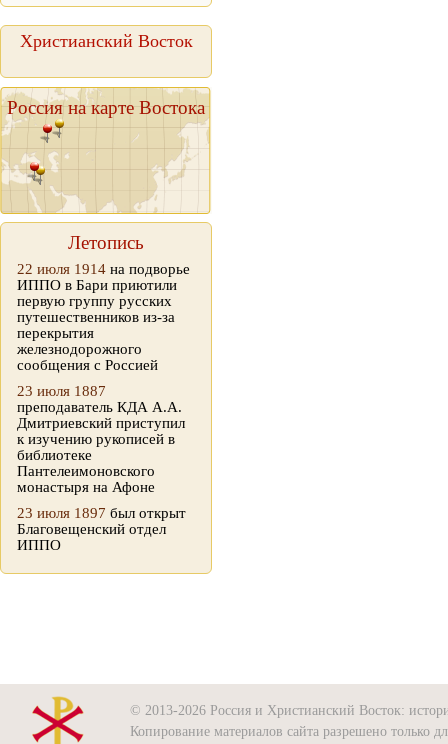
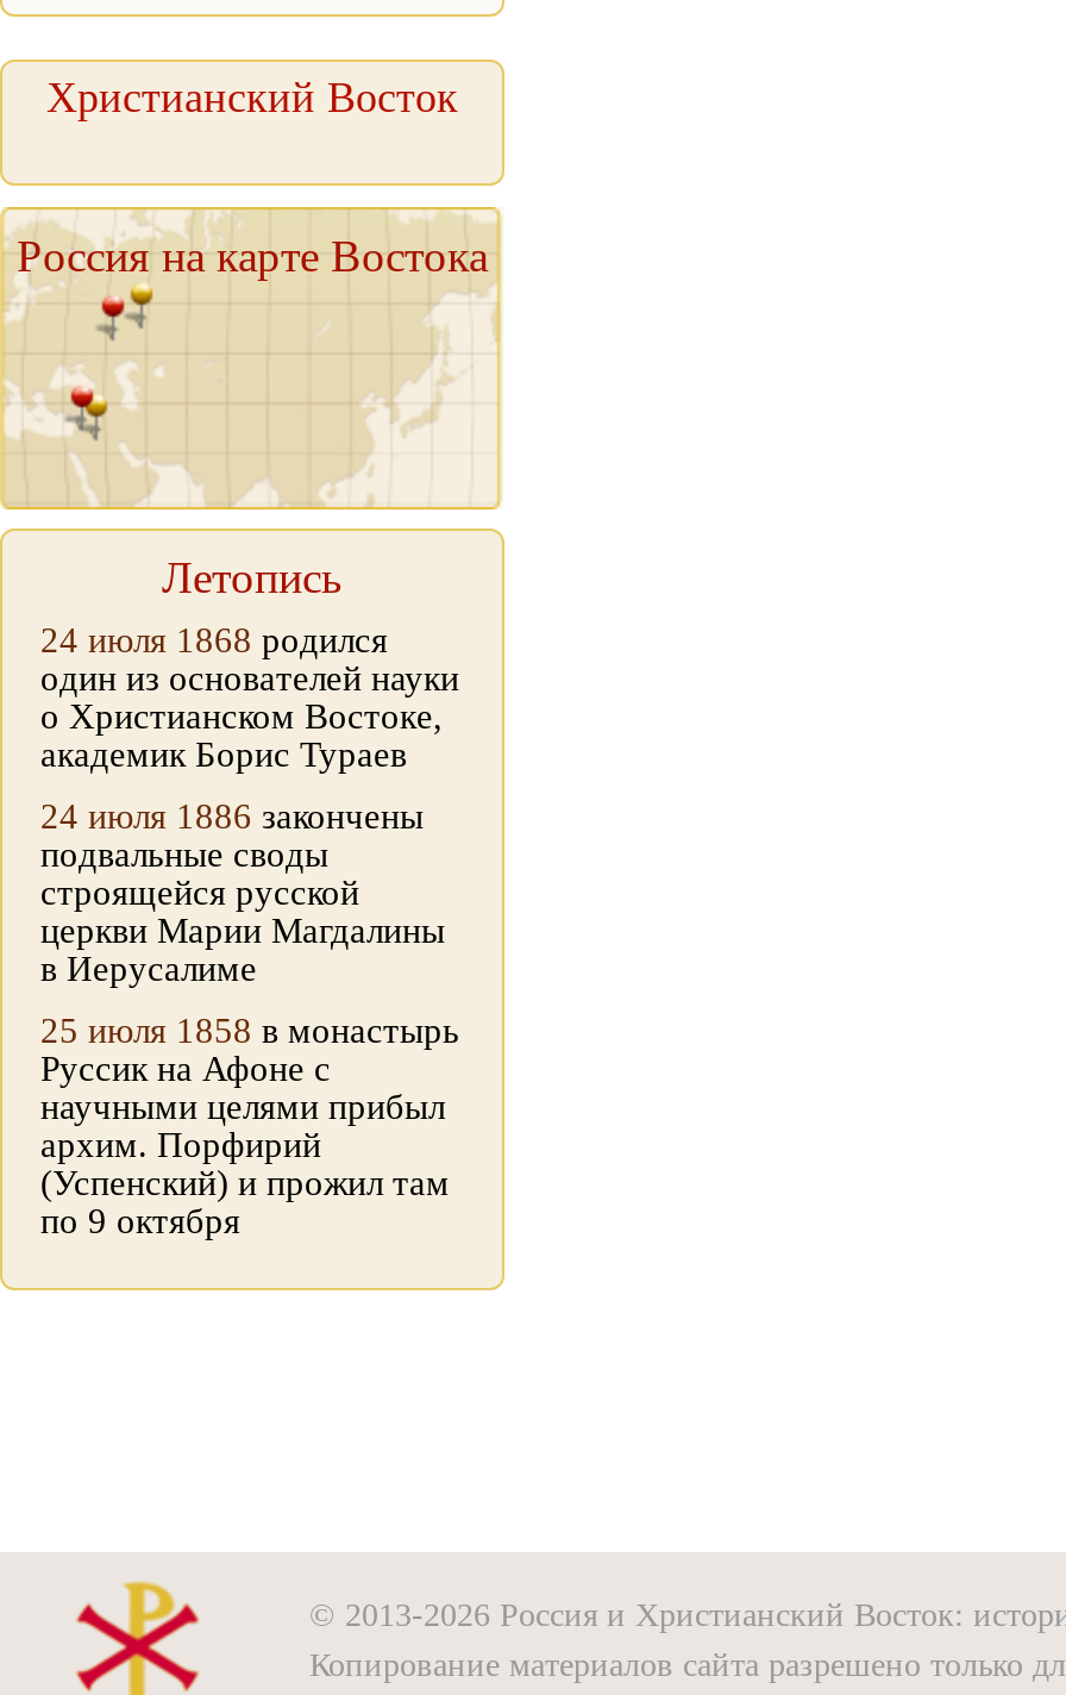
- 22 июля 1914 на подворье
- ИППО в Бари приютили
- первую группу русских
- путешественников из-за
- перекрытия
- железнодорожного
- сообщения с Россией
+ 24 июля 1868 родился
+ один из основателей науки
+ о Христианском Востоке,
+ академик Борис Тураев

- 23 июля 1887
- преподаватель КДА А.А.
- Дмитриевский приступил
- к изучению рукописей в
- библиотеке
- Пантелеимоновского
- монастыря на Афоне
+ 24 июля 1886 закончены
+ подвальные своды
+ строящейся русской
+ церкви Марии Магдалины
+ в Иерусалиме

- 23 июля 1897 был открыт
- Благовещенский отдел
- ИППО
+ 25 июля 1858 в монастырь
+ Руссик на Афоне с
+ научными целями прибыл
+ архим. Порфирий
+ (Успенский) и прожил там
+ по 9 октября
